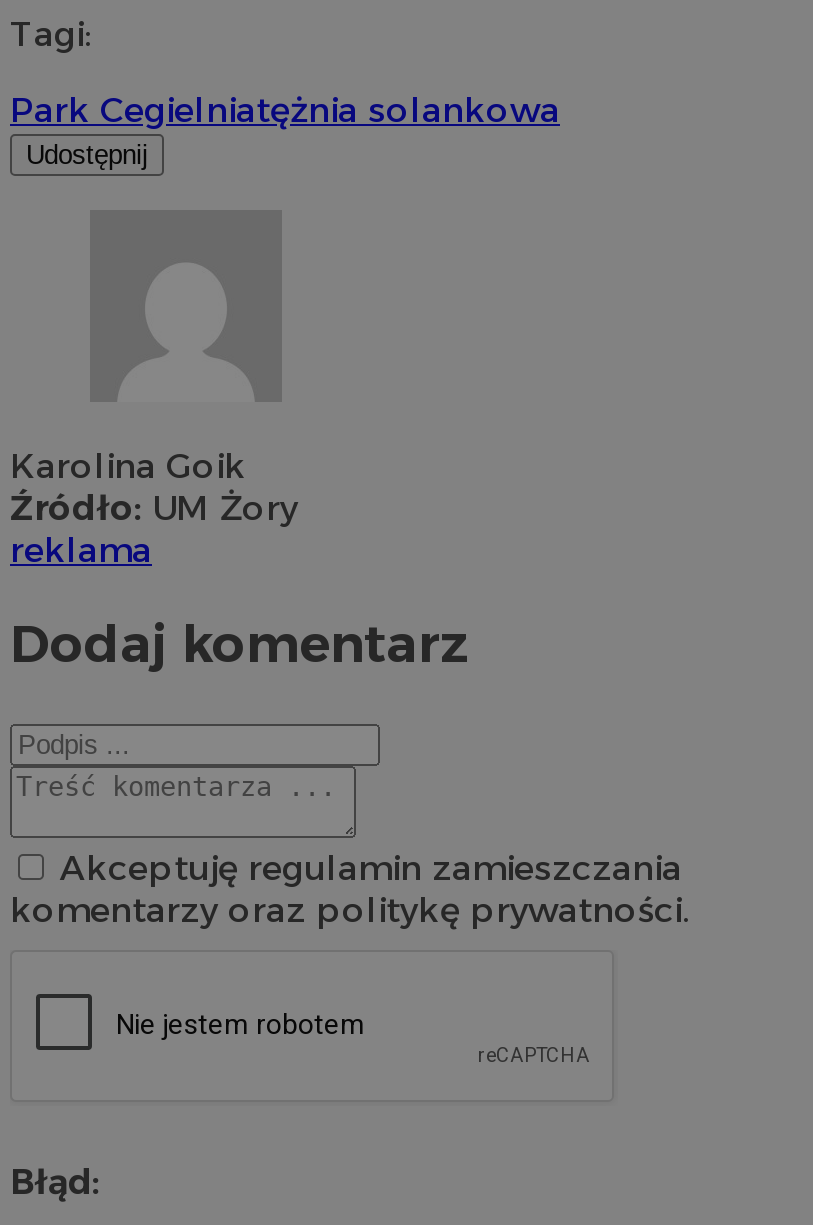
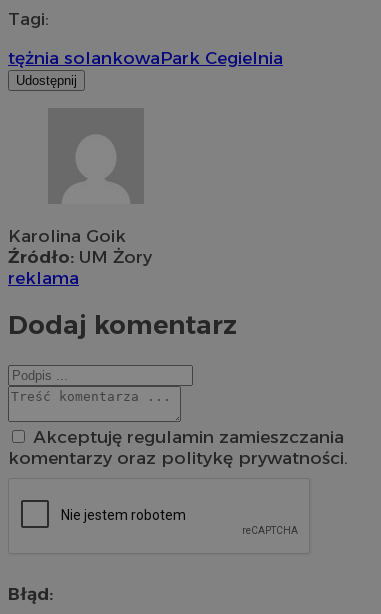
- Park Cegielniatężnia solankowa
+ tężnia solankowaPark Cegielnia
